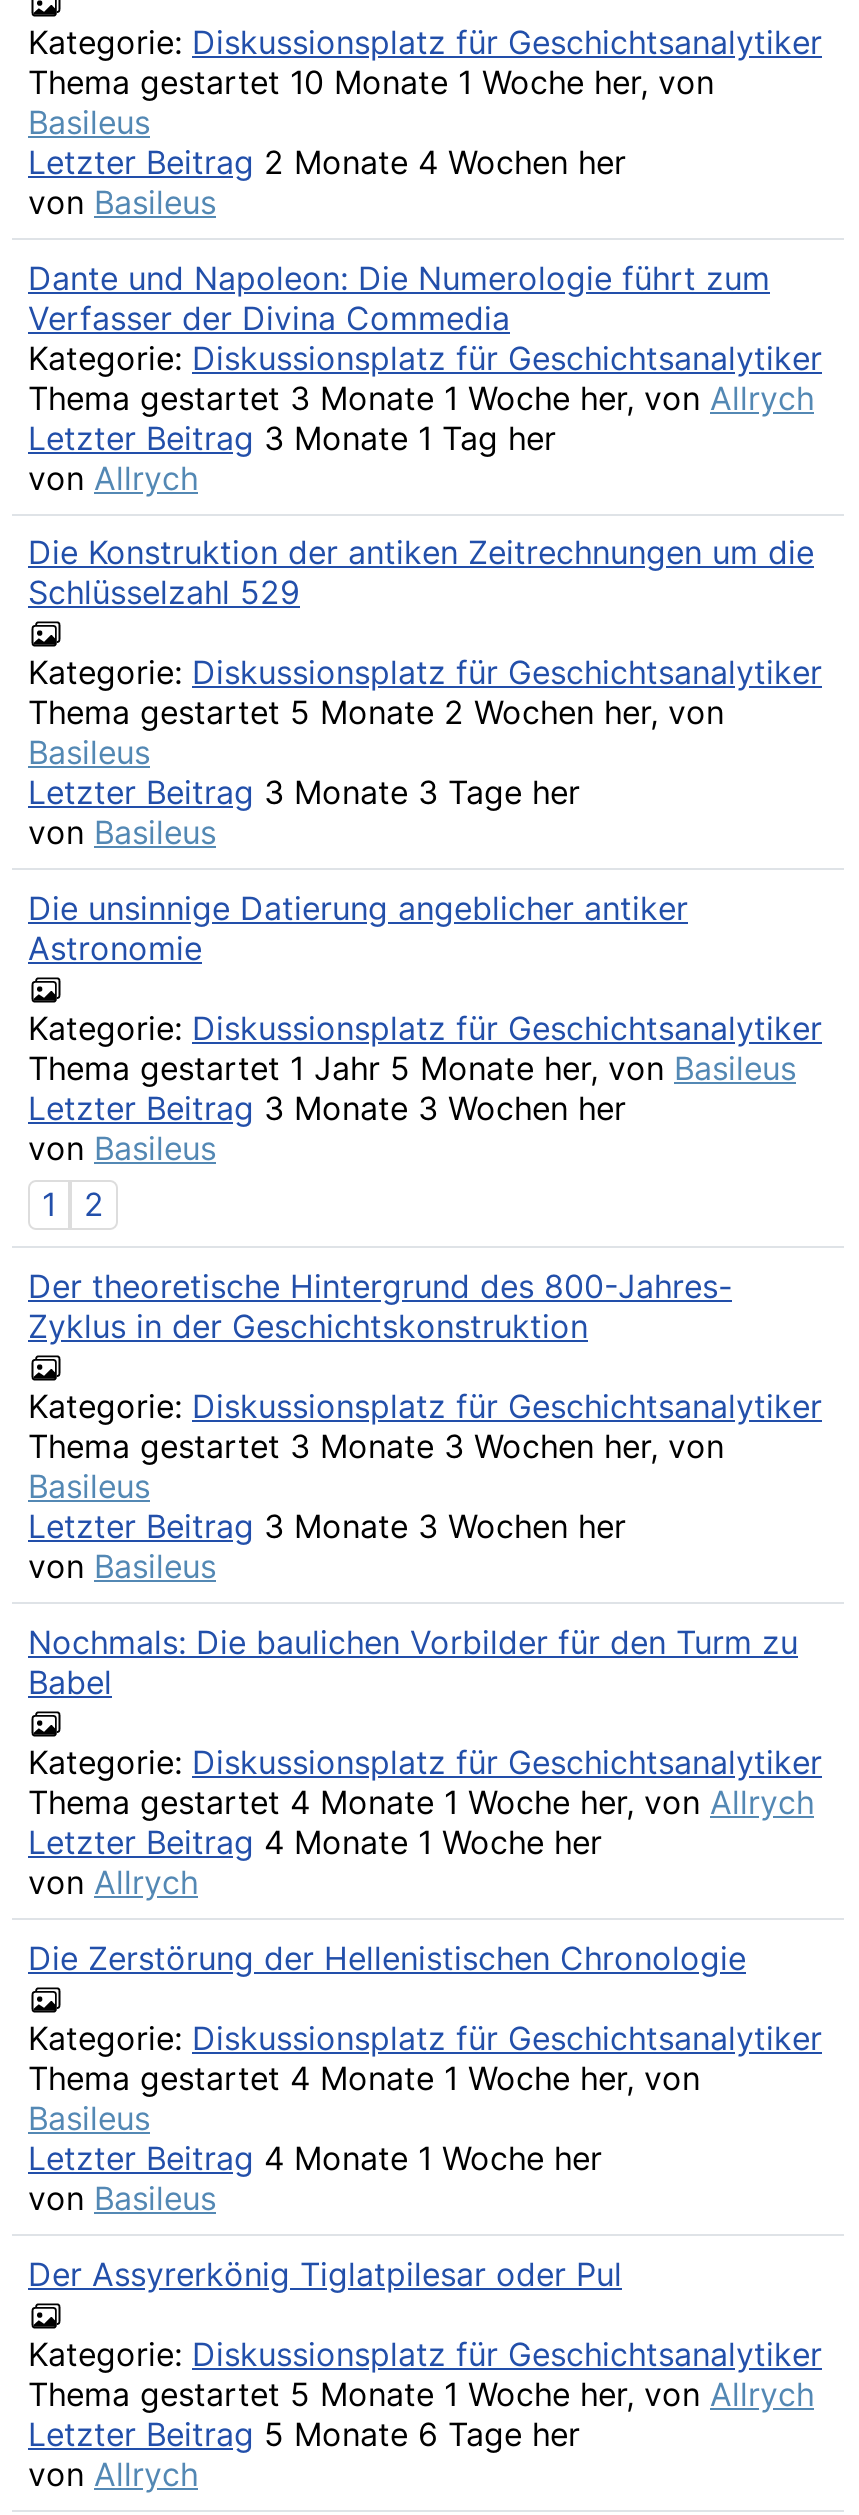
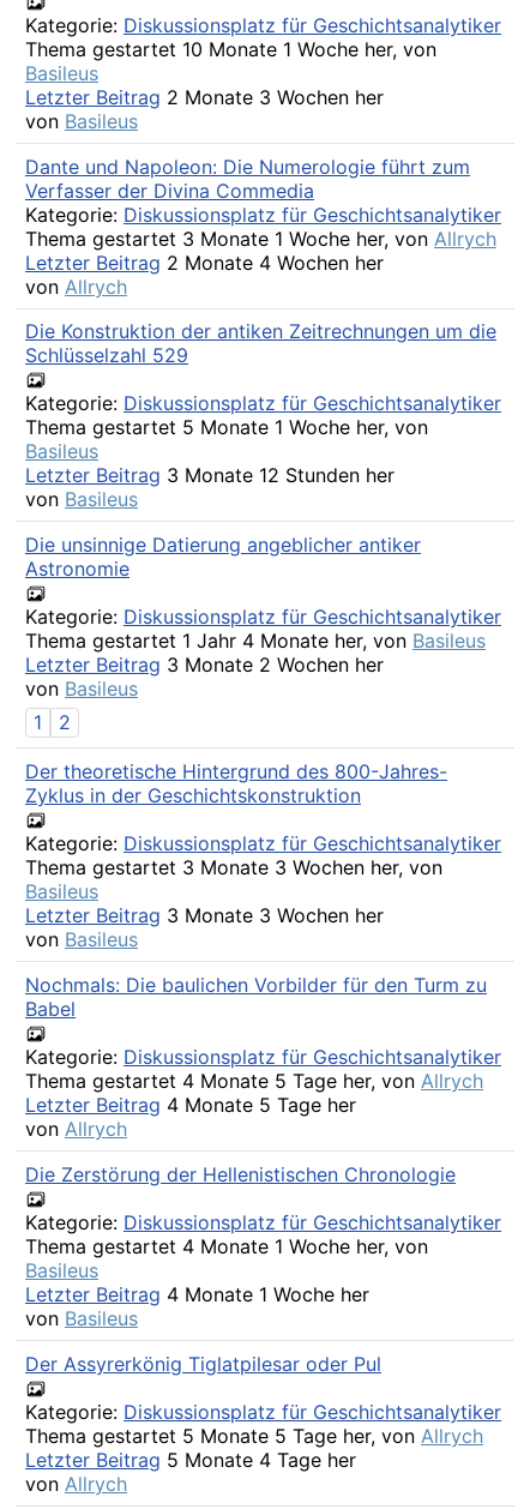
moved down: Letzter Beitrag 2 Monate 4 Wochen her

+ Letzter Beitrag 2 Monate 3 Wochen her

- Letzter Beitrag 3 Monate 1 Tag her

- Thema gestartet 5 Monate 2 Wochen her, von
+ Thema gestartet 5 Monate 1 Woche her, von

- Letzter Beitrag 3 Monate 3 Tage her
+ Letzter Beitrag 3 Monate 12 Stunden her

- Thema gestartet 1 Jahr 5 Monate her, von Basileus
+ Thema gestartet 1 Jahr 4 Monate her, von Basileus

- Letzter Beitrag 3 Monate 3 Wochen her
+ Letzter Beitrag 3 Monate 2 Wochen her

- Thema gestartet 4 Monate 1 Woche her, von Allrych
+ Thema gestartet 4 Monate 5 Tage her, von Allrych

- Letzter Beitrag 4 Monate 1 Woche her
+ Letzter Beitrag 4 Monate 5 Tage her

- Thema gestartet 5 Monate 1 Woche her, von Allrych
+ Thema gestartet 5 Monate 5 Tage her, von Allrych

- Letzter Beitrag 5 Monate 6 Tage her
+ Letzter Beitrag 5 Monate 4 Tage her
